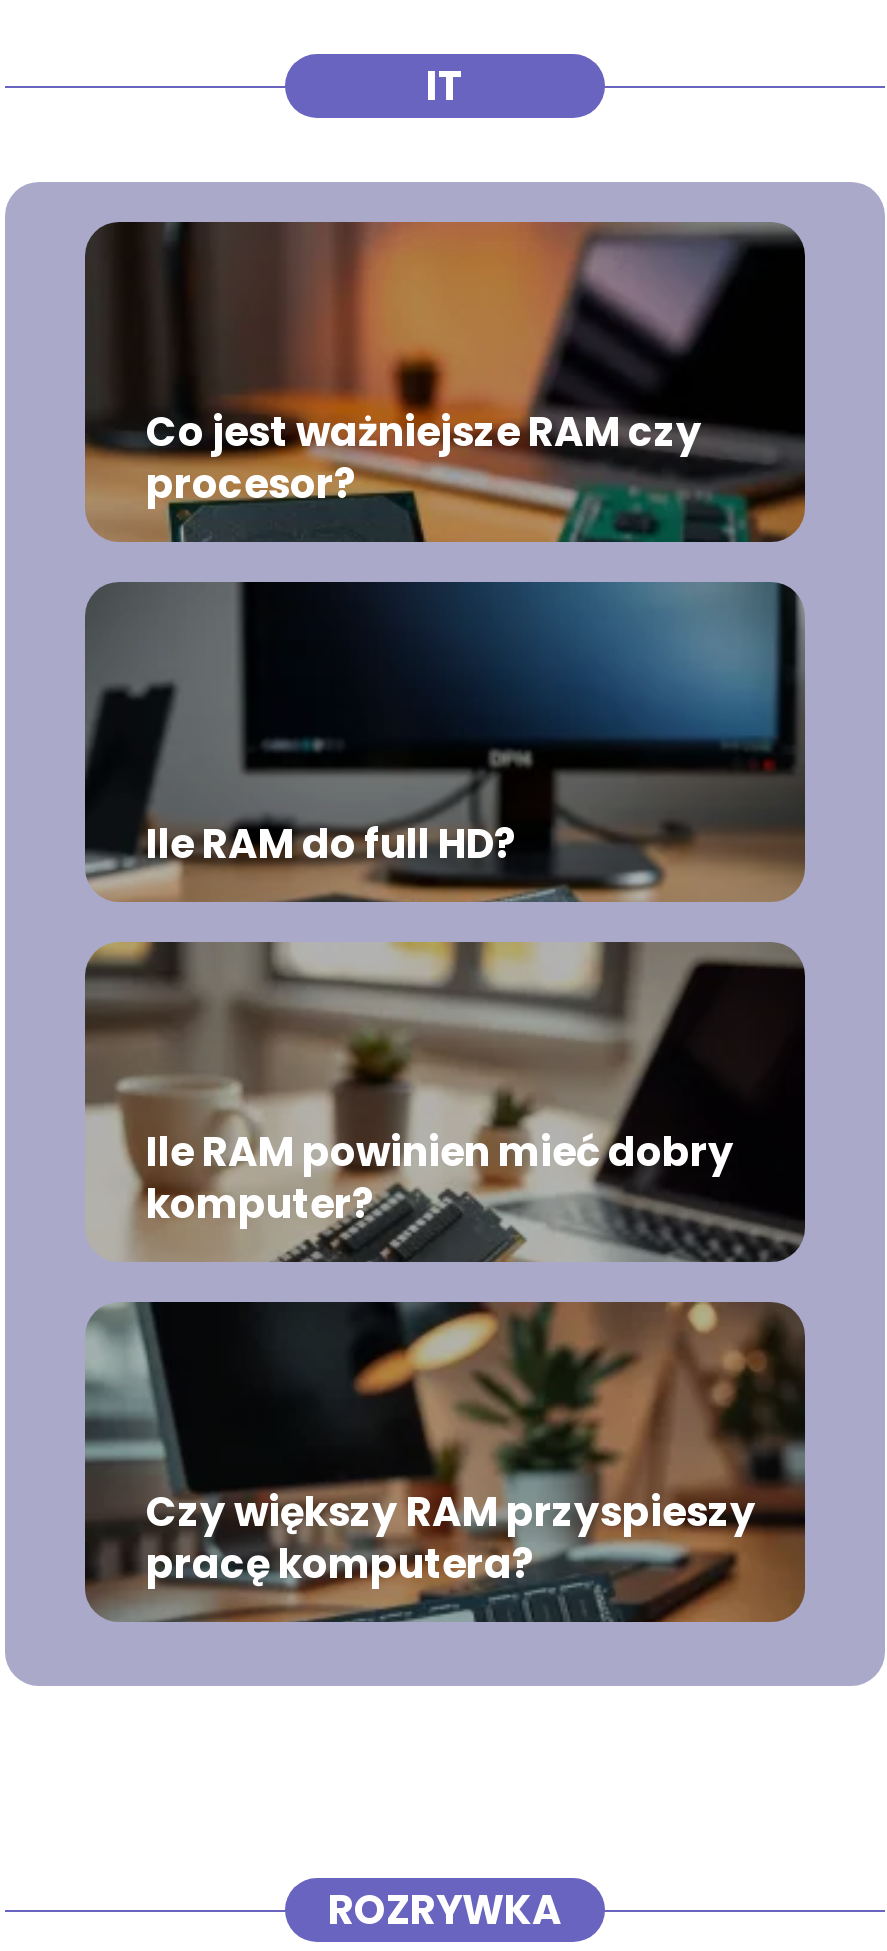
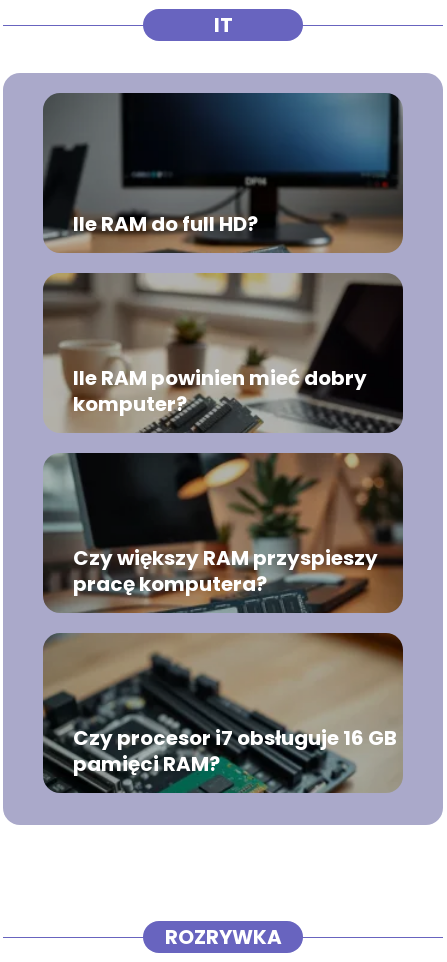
- [image]
- Co jest ważniejsze RAM czy
- procesor?

moved up: [image] | Ile RAM do full HD? | Ile RAM powinien mieć dobry | komputer? | Czy większy RAM przyspieszy | pracę komputera?

+ [image]
+ Czy procesor i7 obsługuje 16 GB
+ pamięci RAM?
